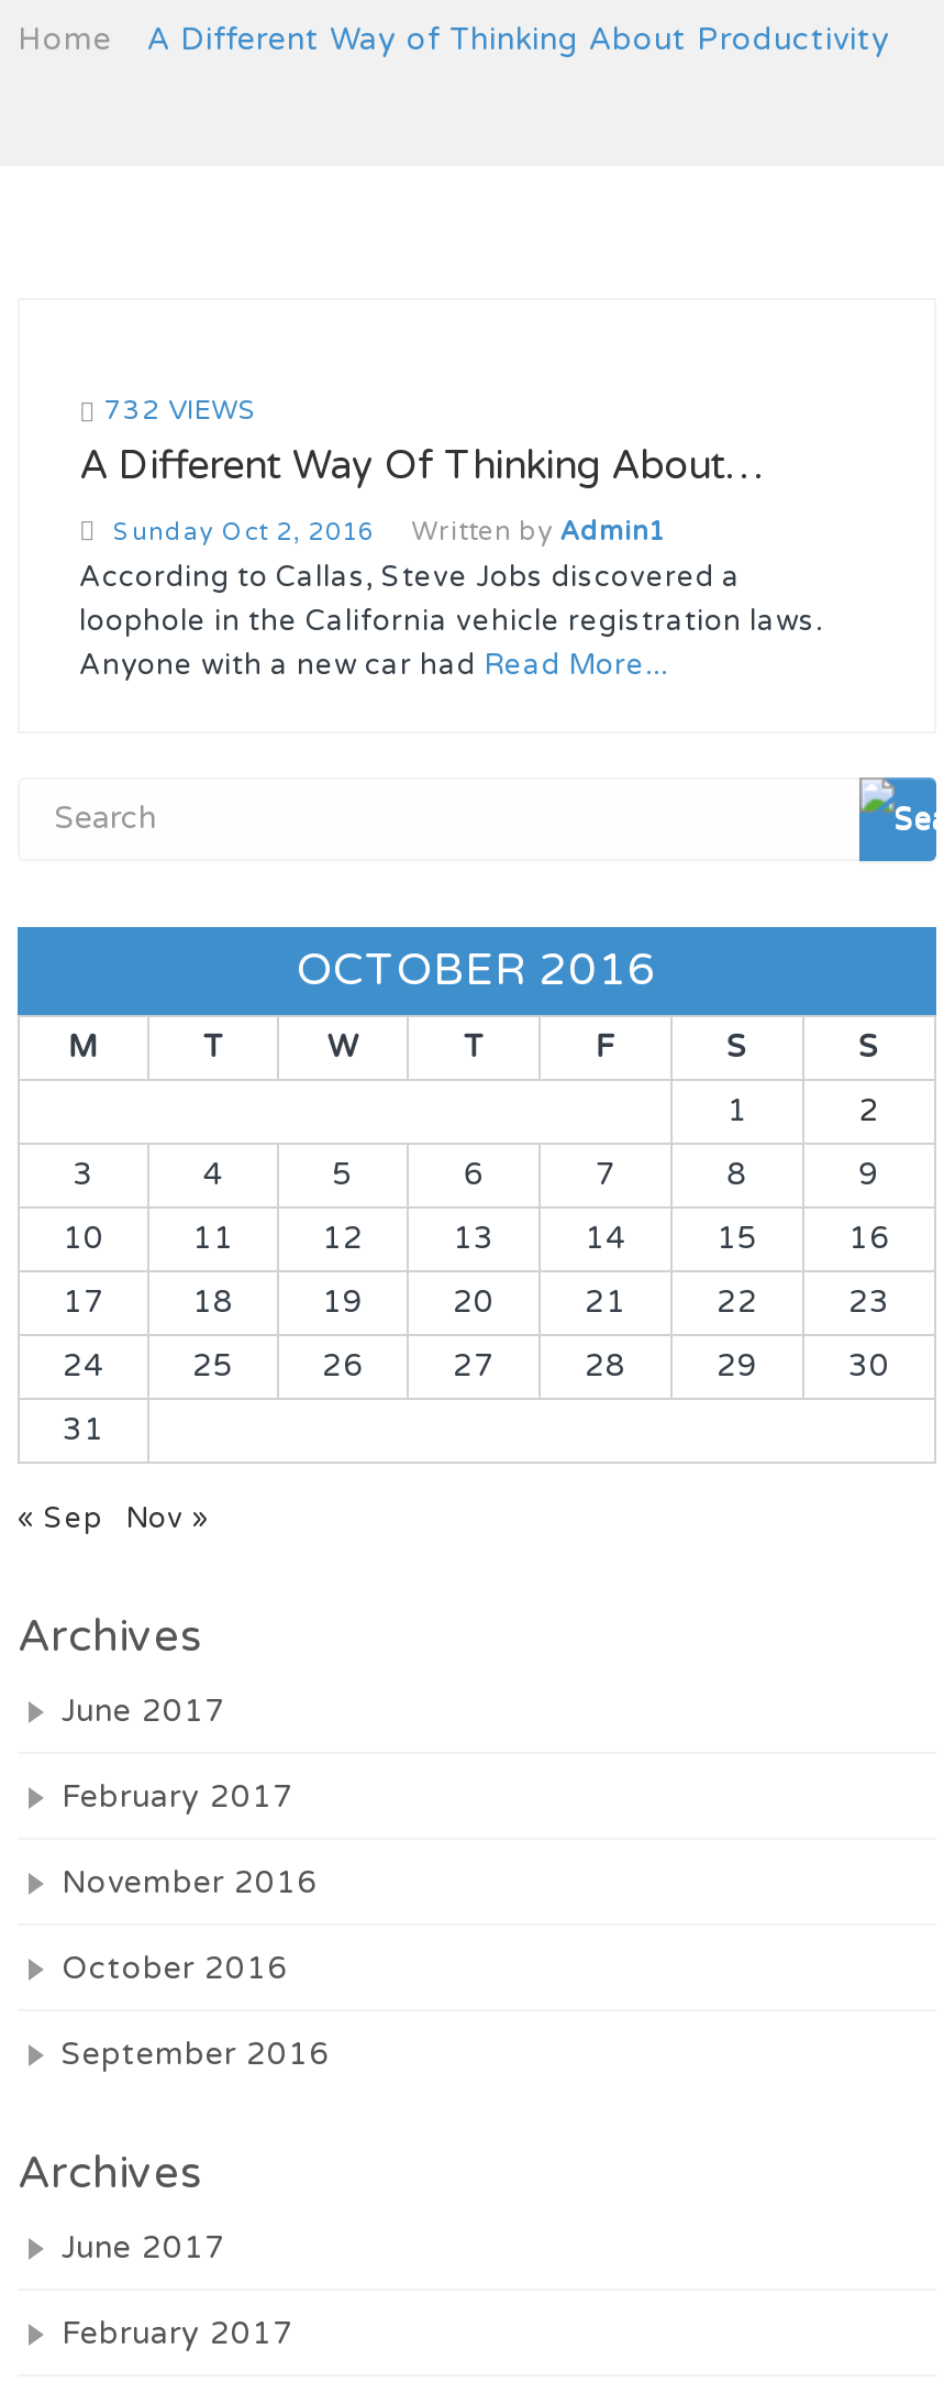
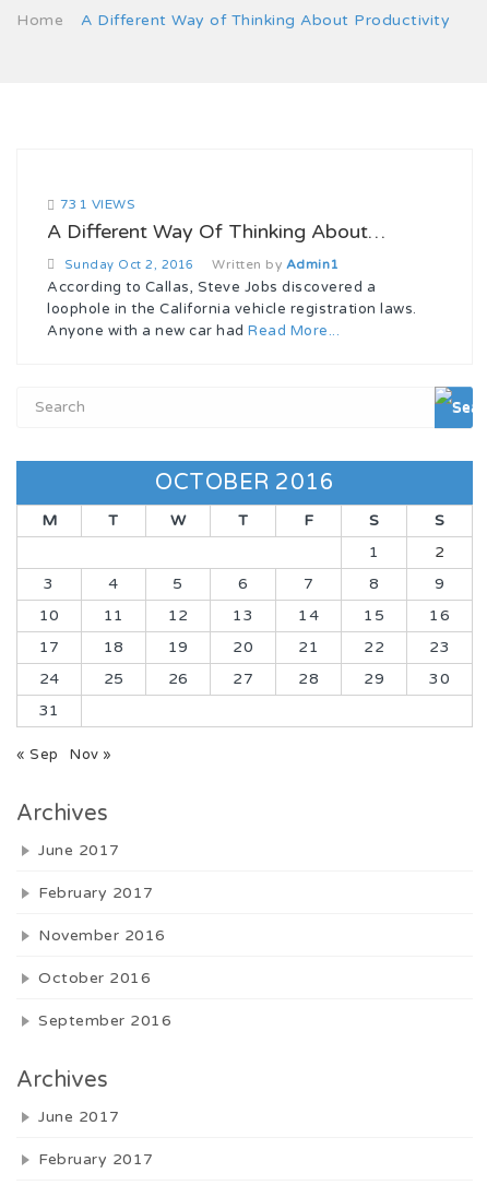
- 732 VIEWS
+ 731 VIEWS
